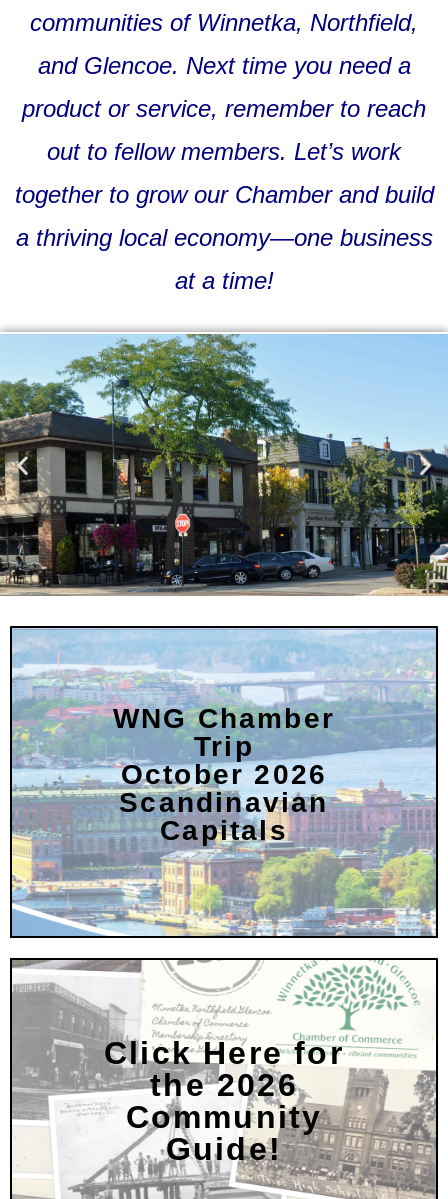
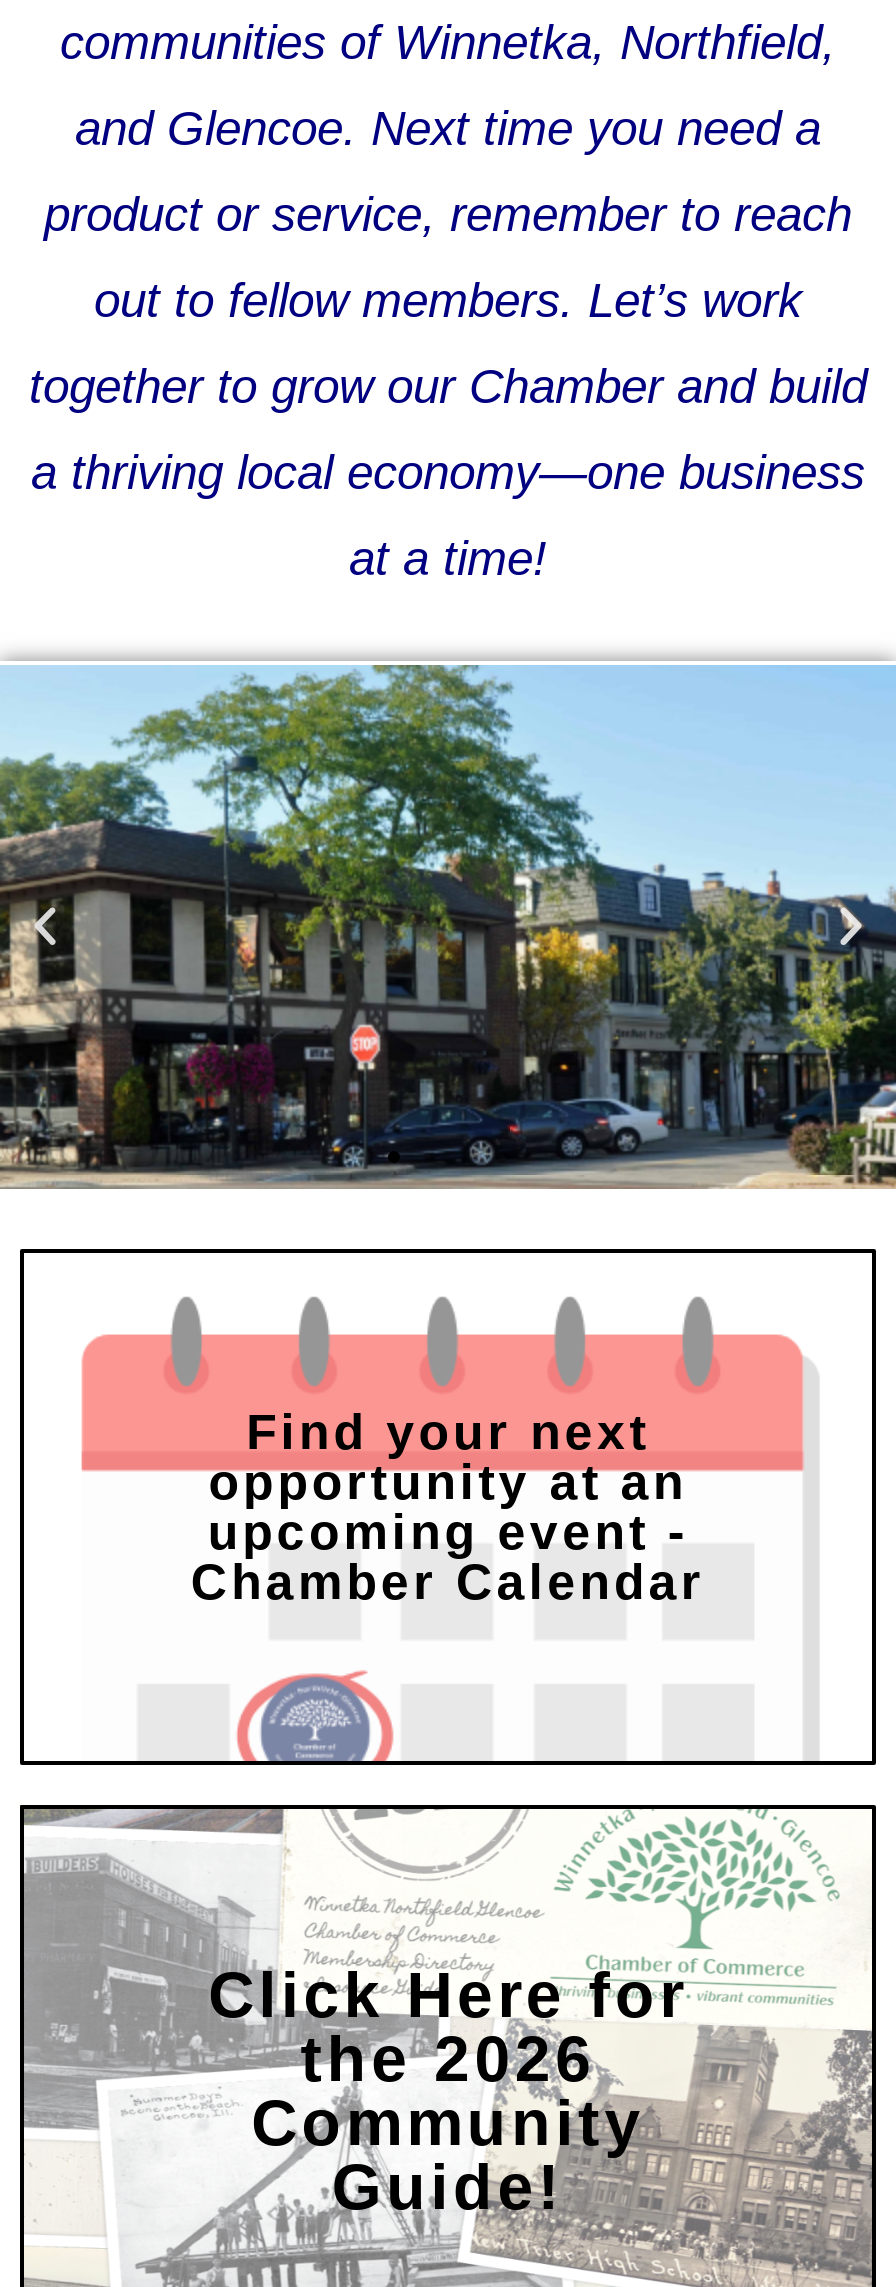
- [image]
- WNG Chamber
- Trip
- October 2026
- Scandinavian
- Capitals
+ [image]
+ Find your next
+ opportunity at an
+ upcoming event -
+ Chamber Calendar
